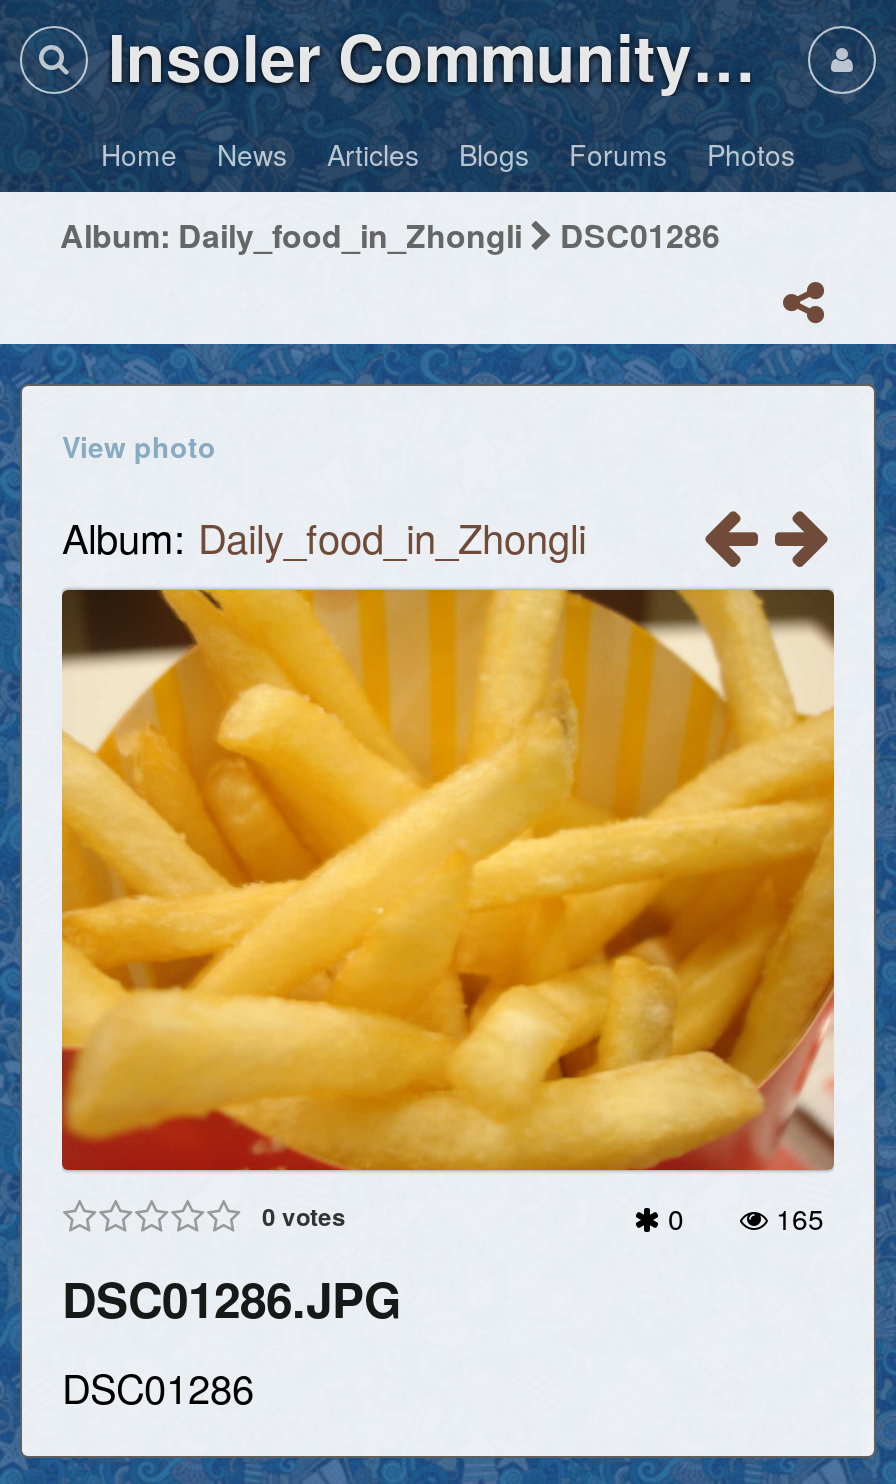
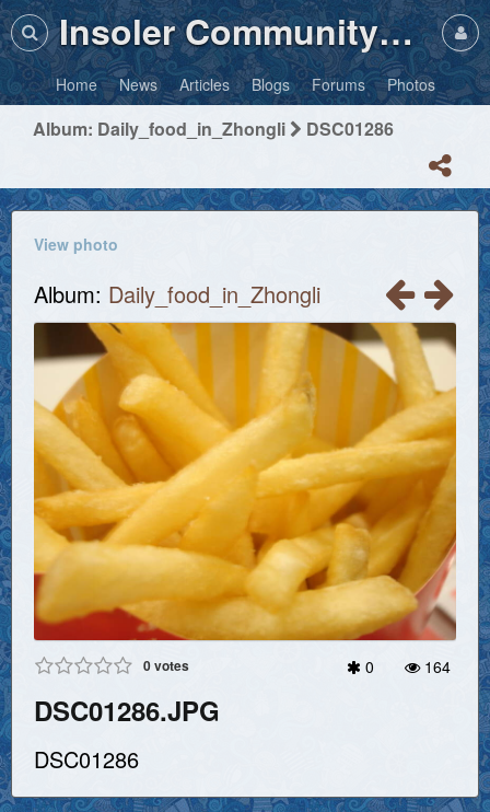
- 165
+ 164
